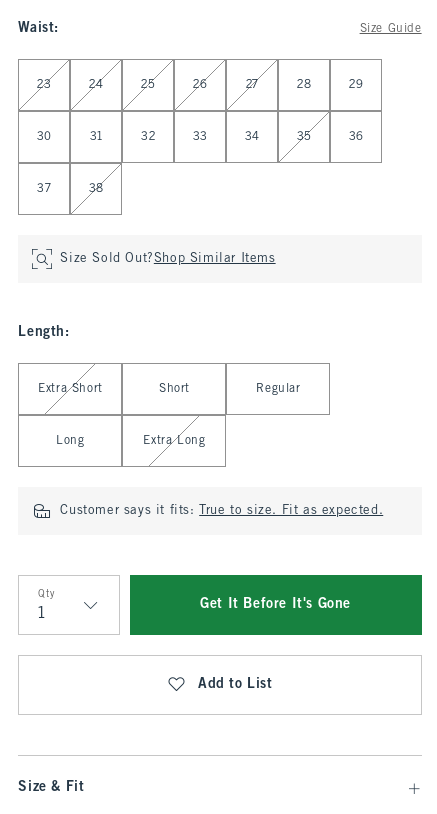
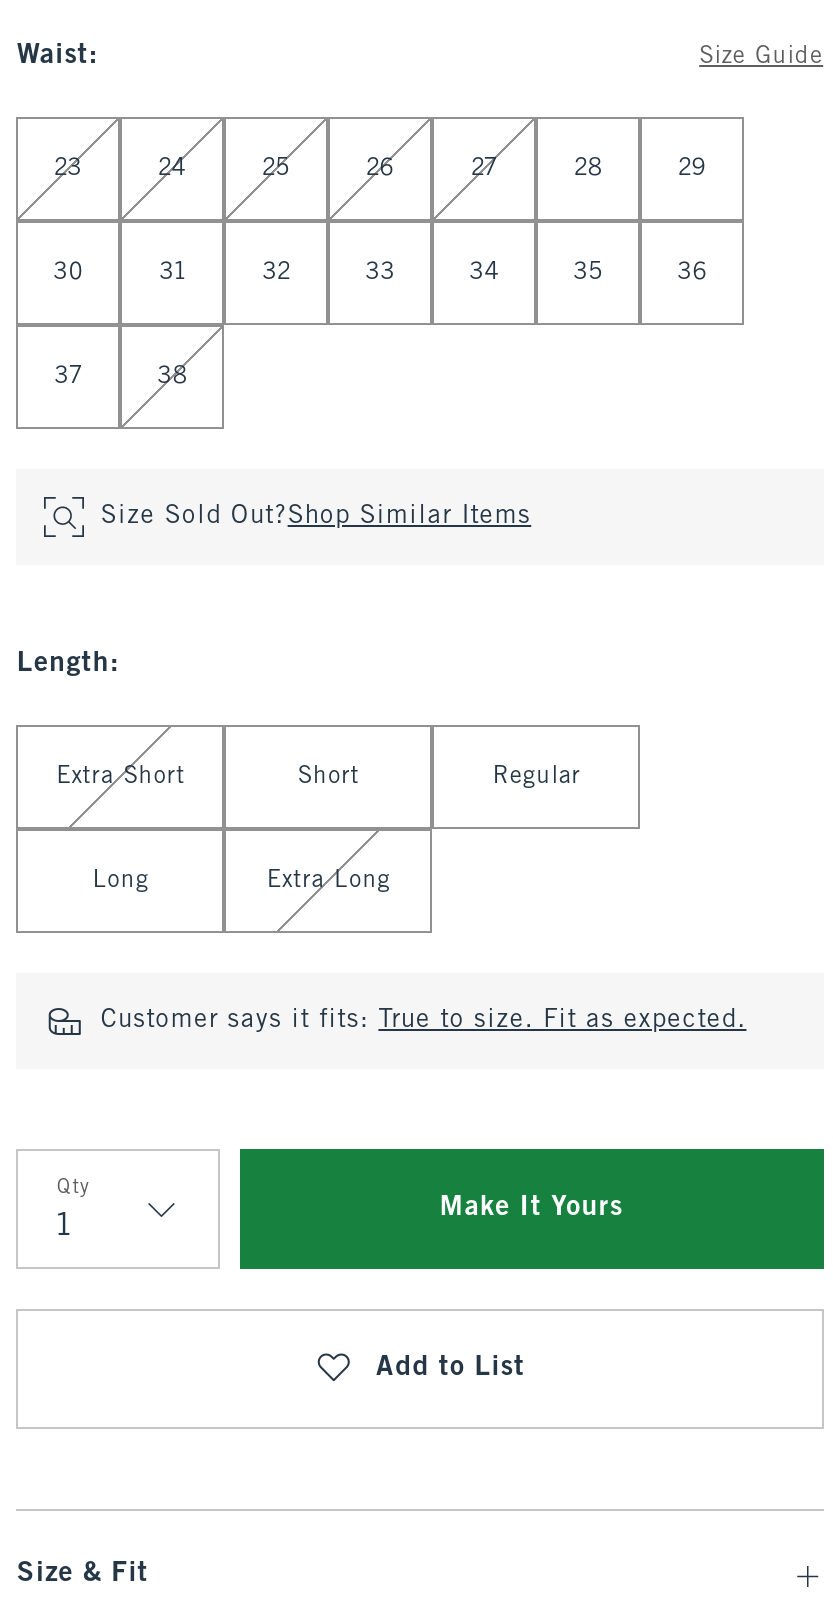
- Get It Before It's Gone
+ Make It Yours
